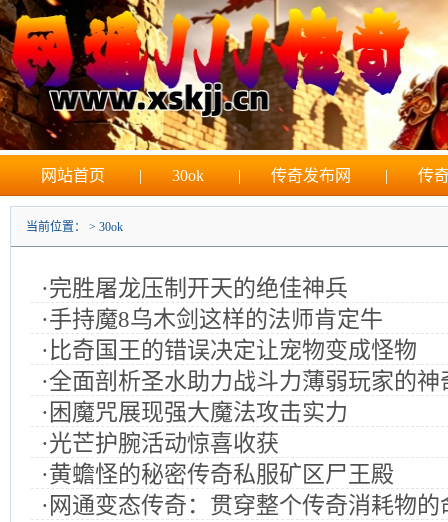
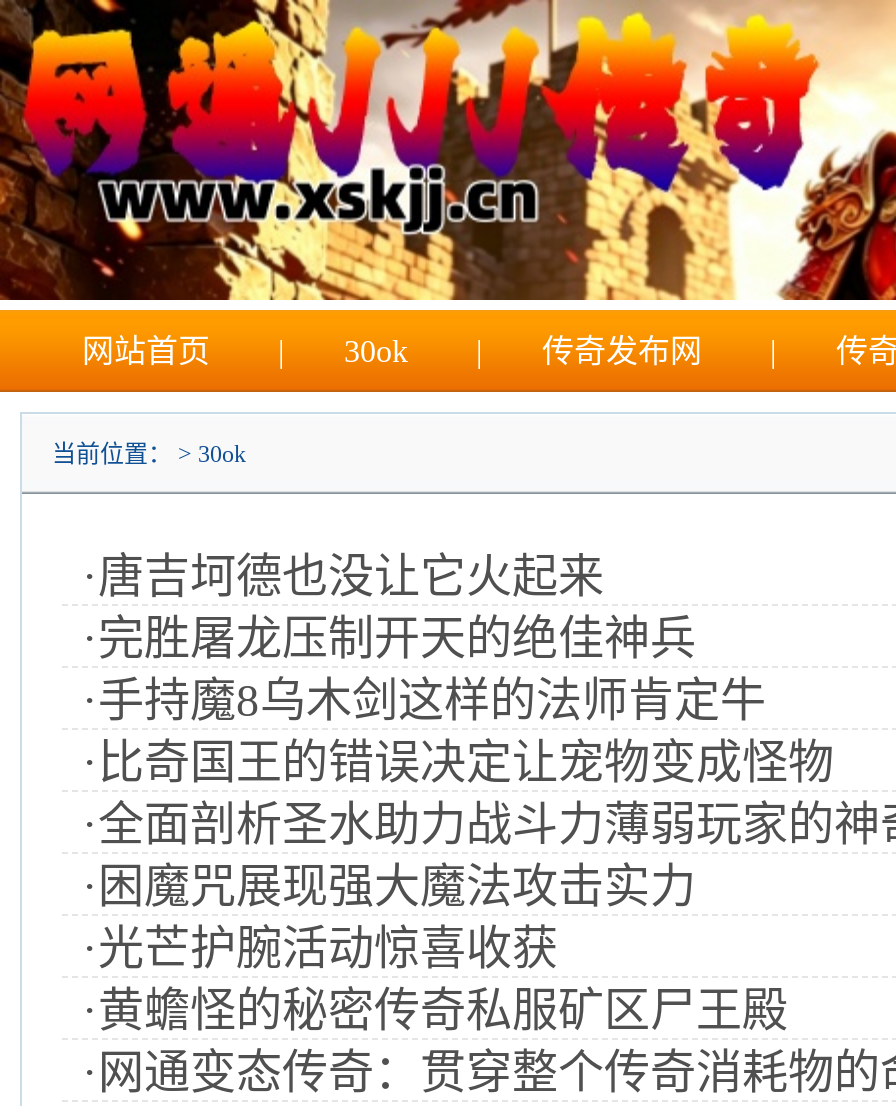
+ ·唐吉坷德也没让它火起来
